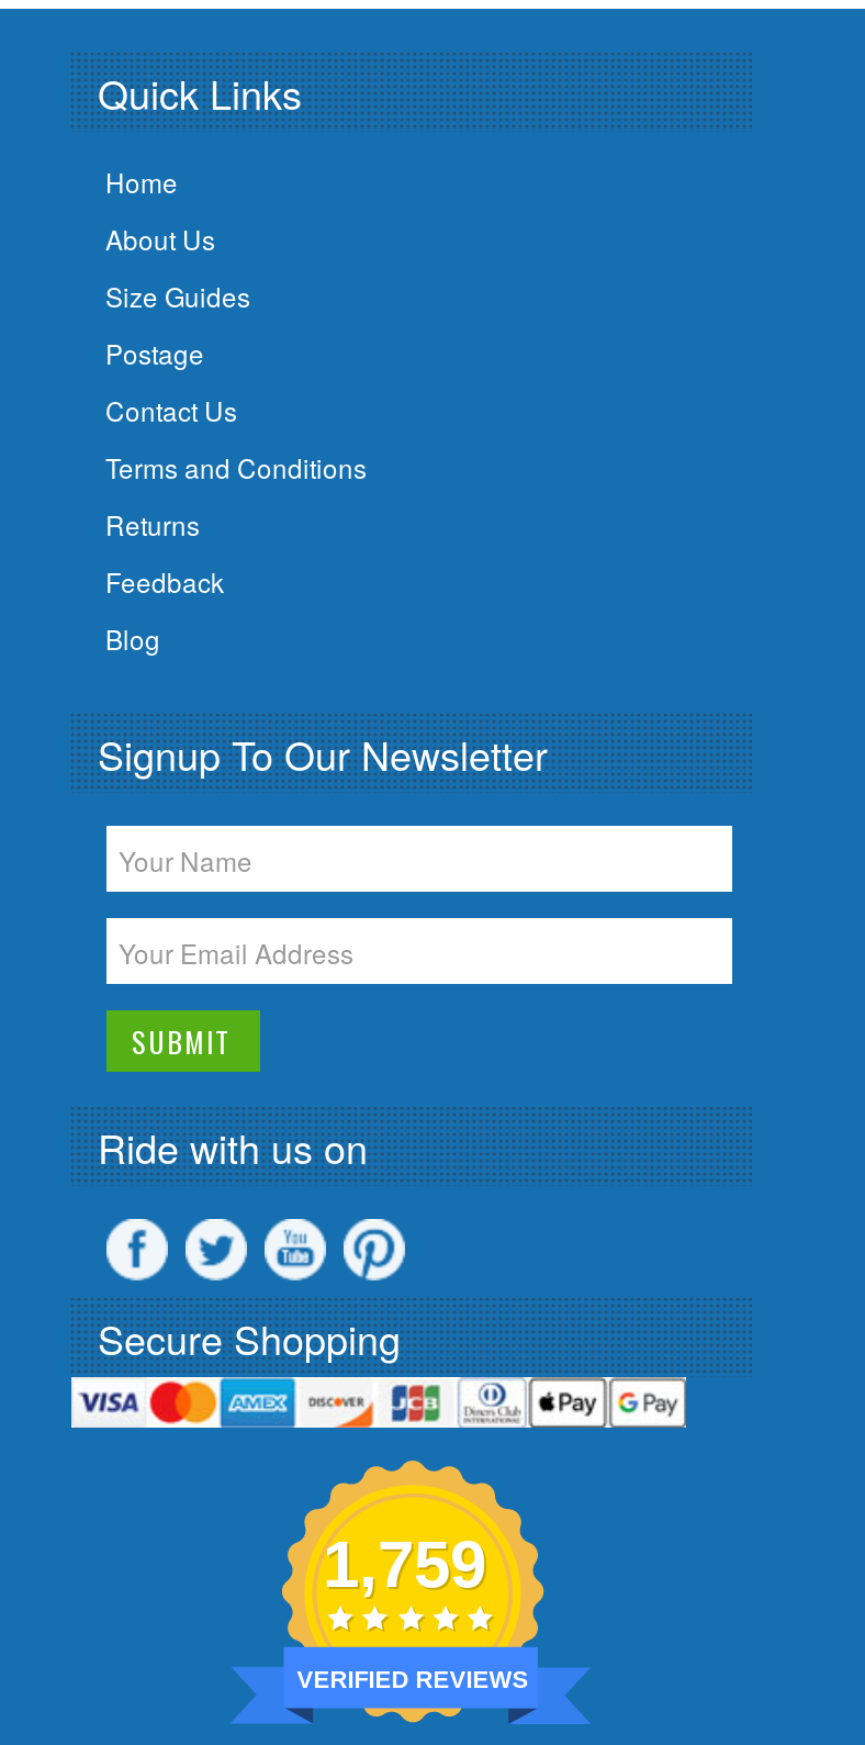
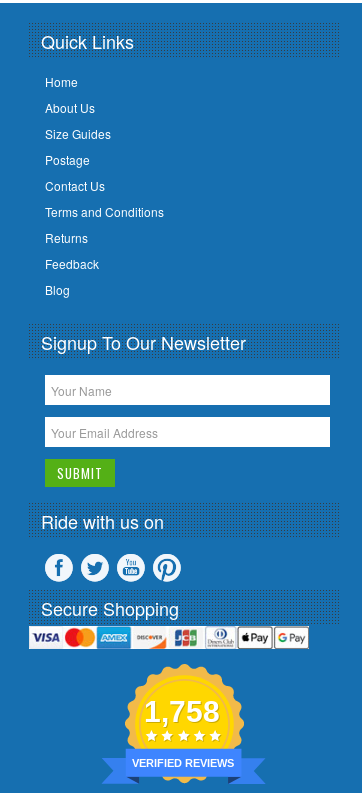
- 1,759
+ 1,758
